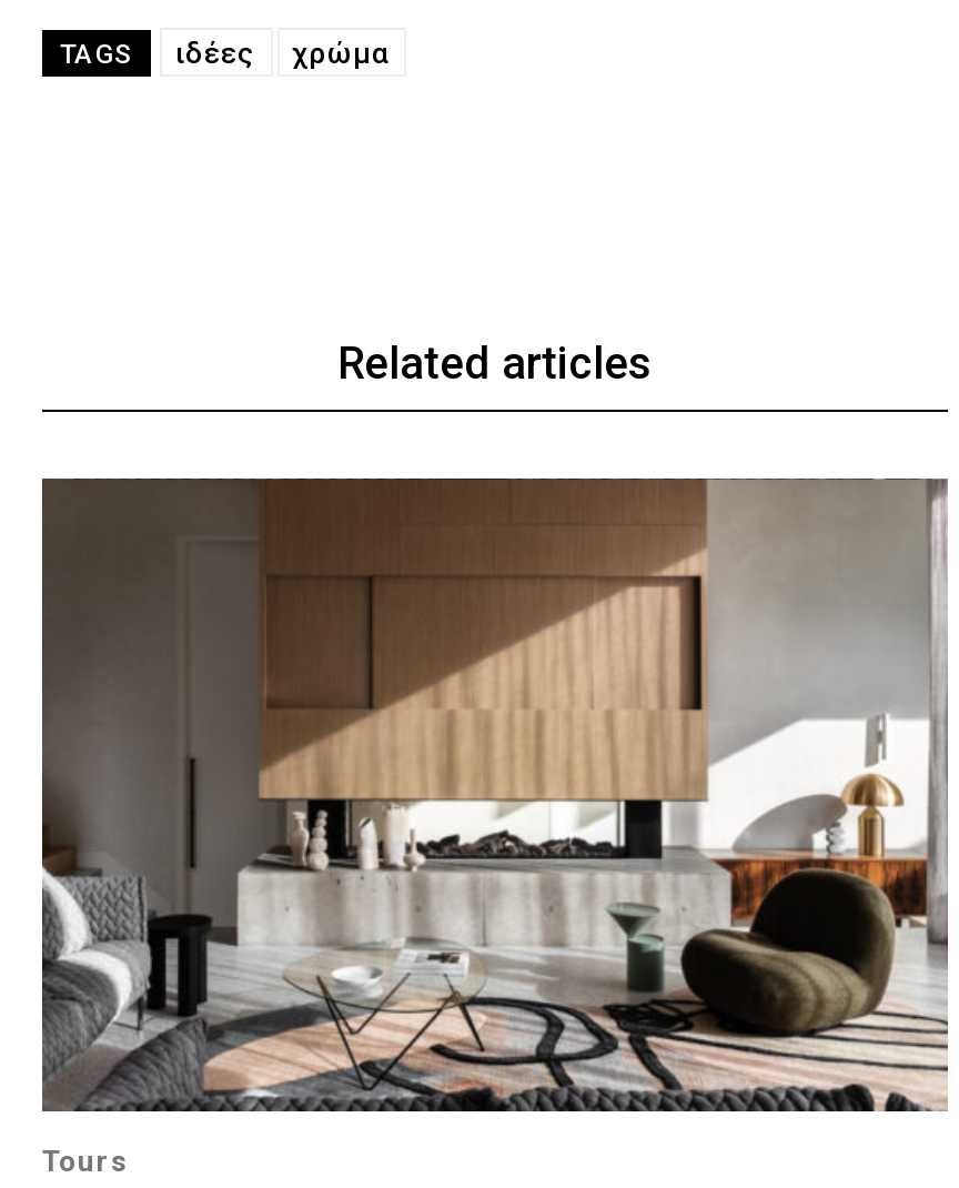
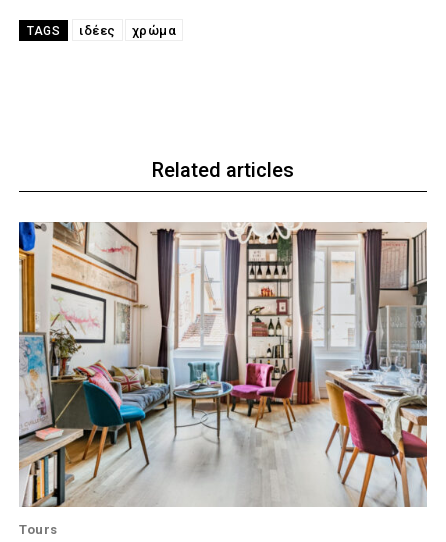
- [image]
+ [image]
